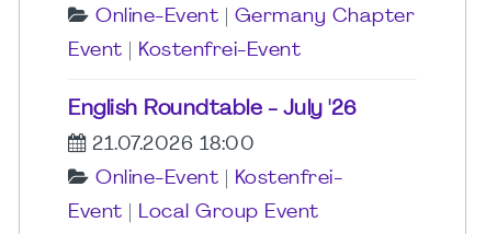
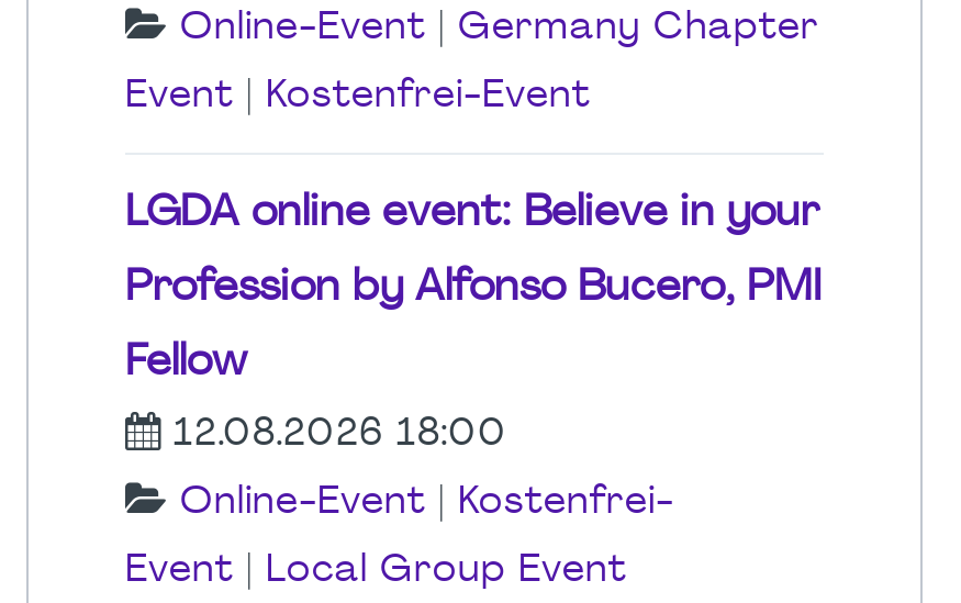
- English Roundtable - July '26
- 21.07.2026 18:00
+ LGDA online event: Believe in your
+ Profession by Alfonso Bucero, PMI
+ Fellow
+ 12.08.2026 18:00
